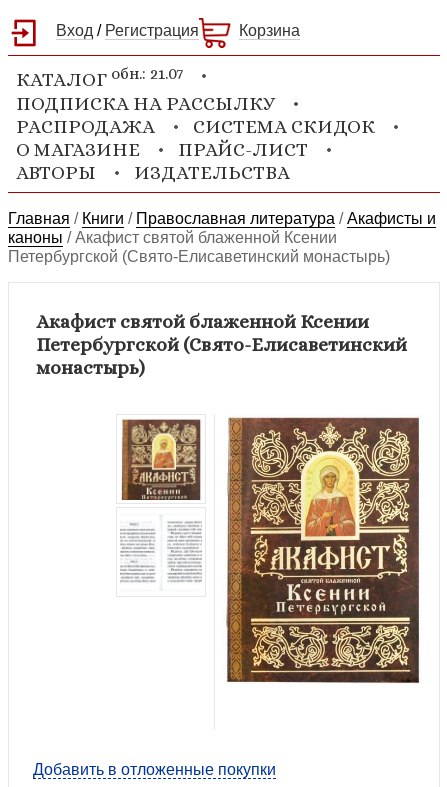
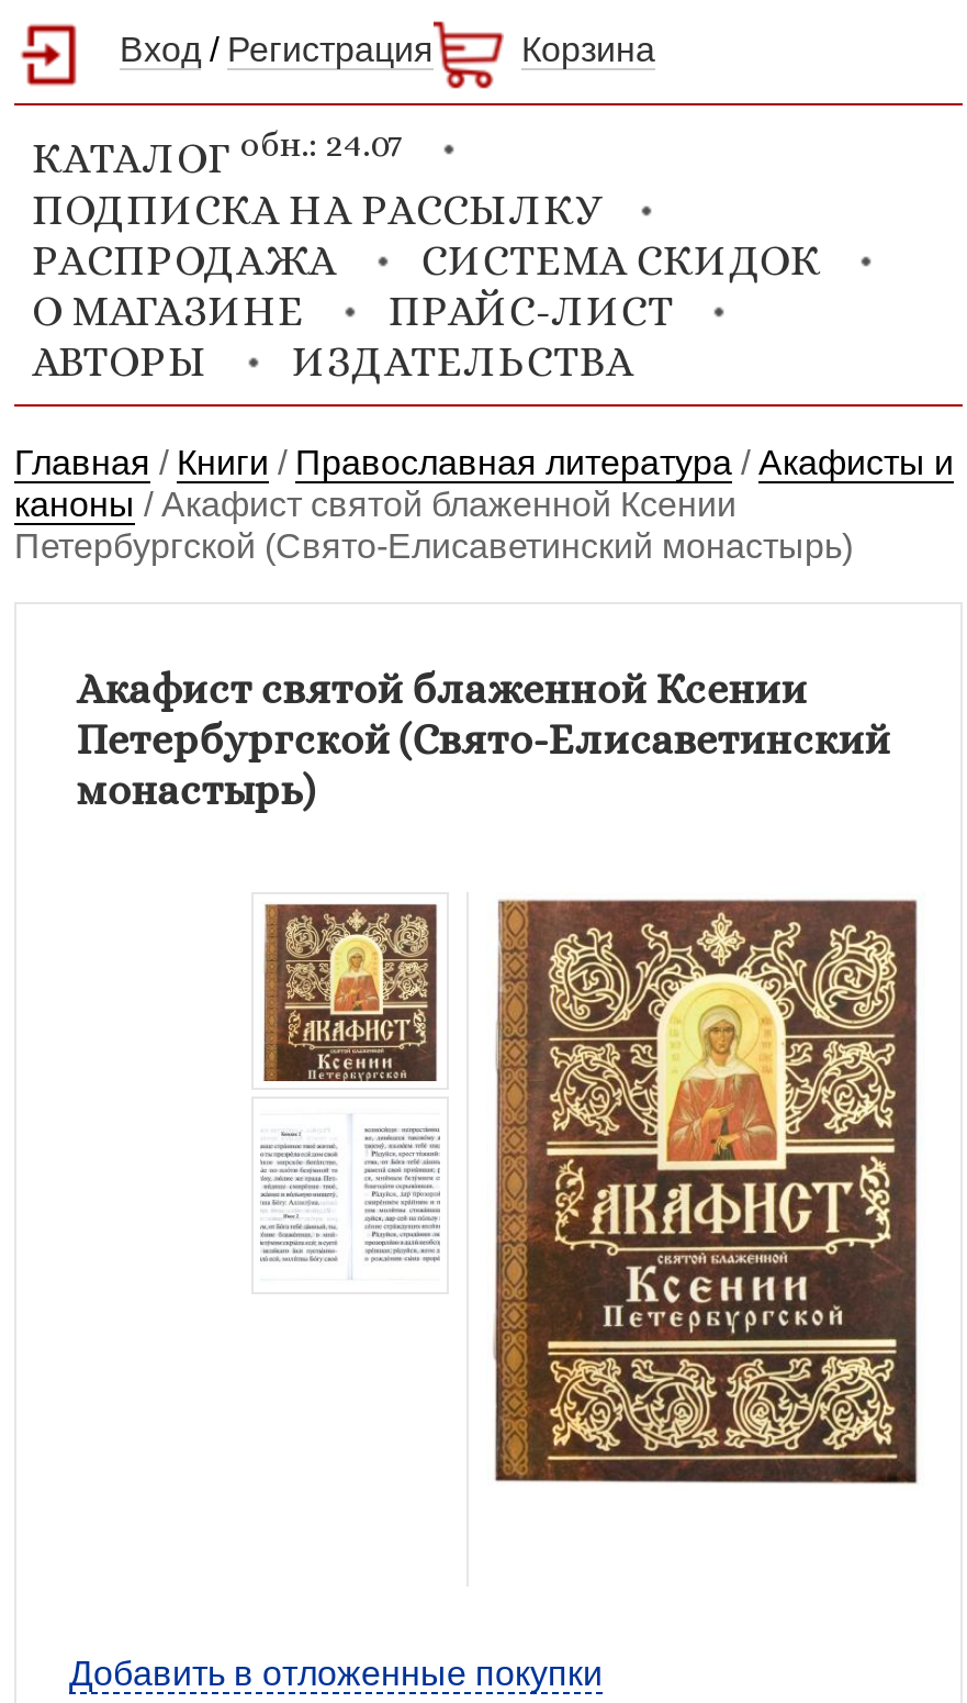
- КАТАЛОГ обн.: 21.07
+ КАТАЛОГ обн.: 24.07
